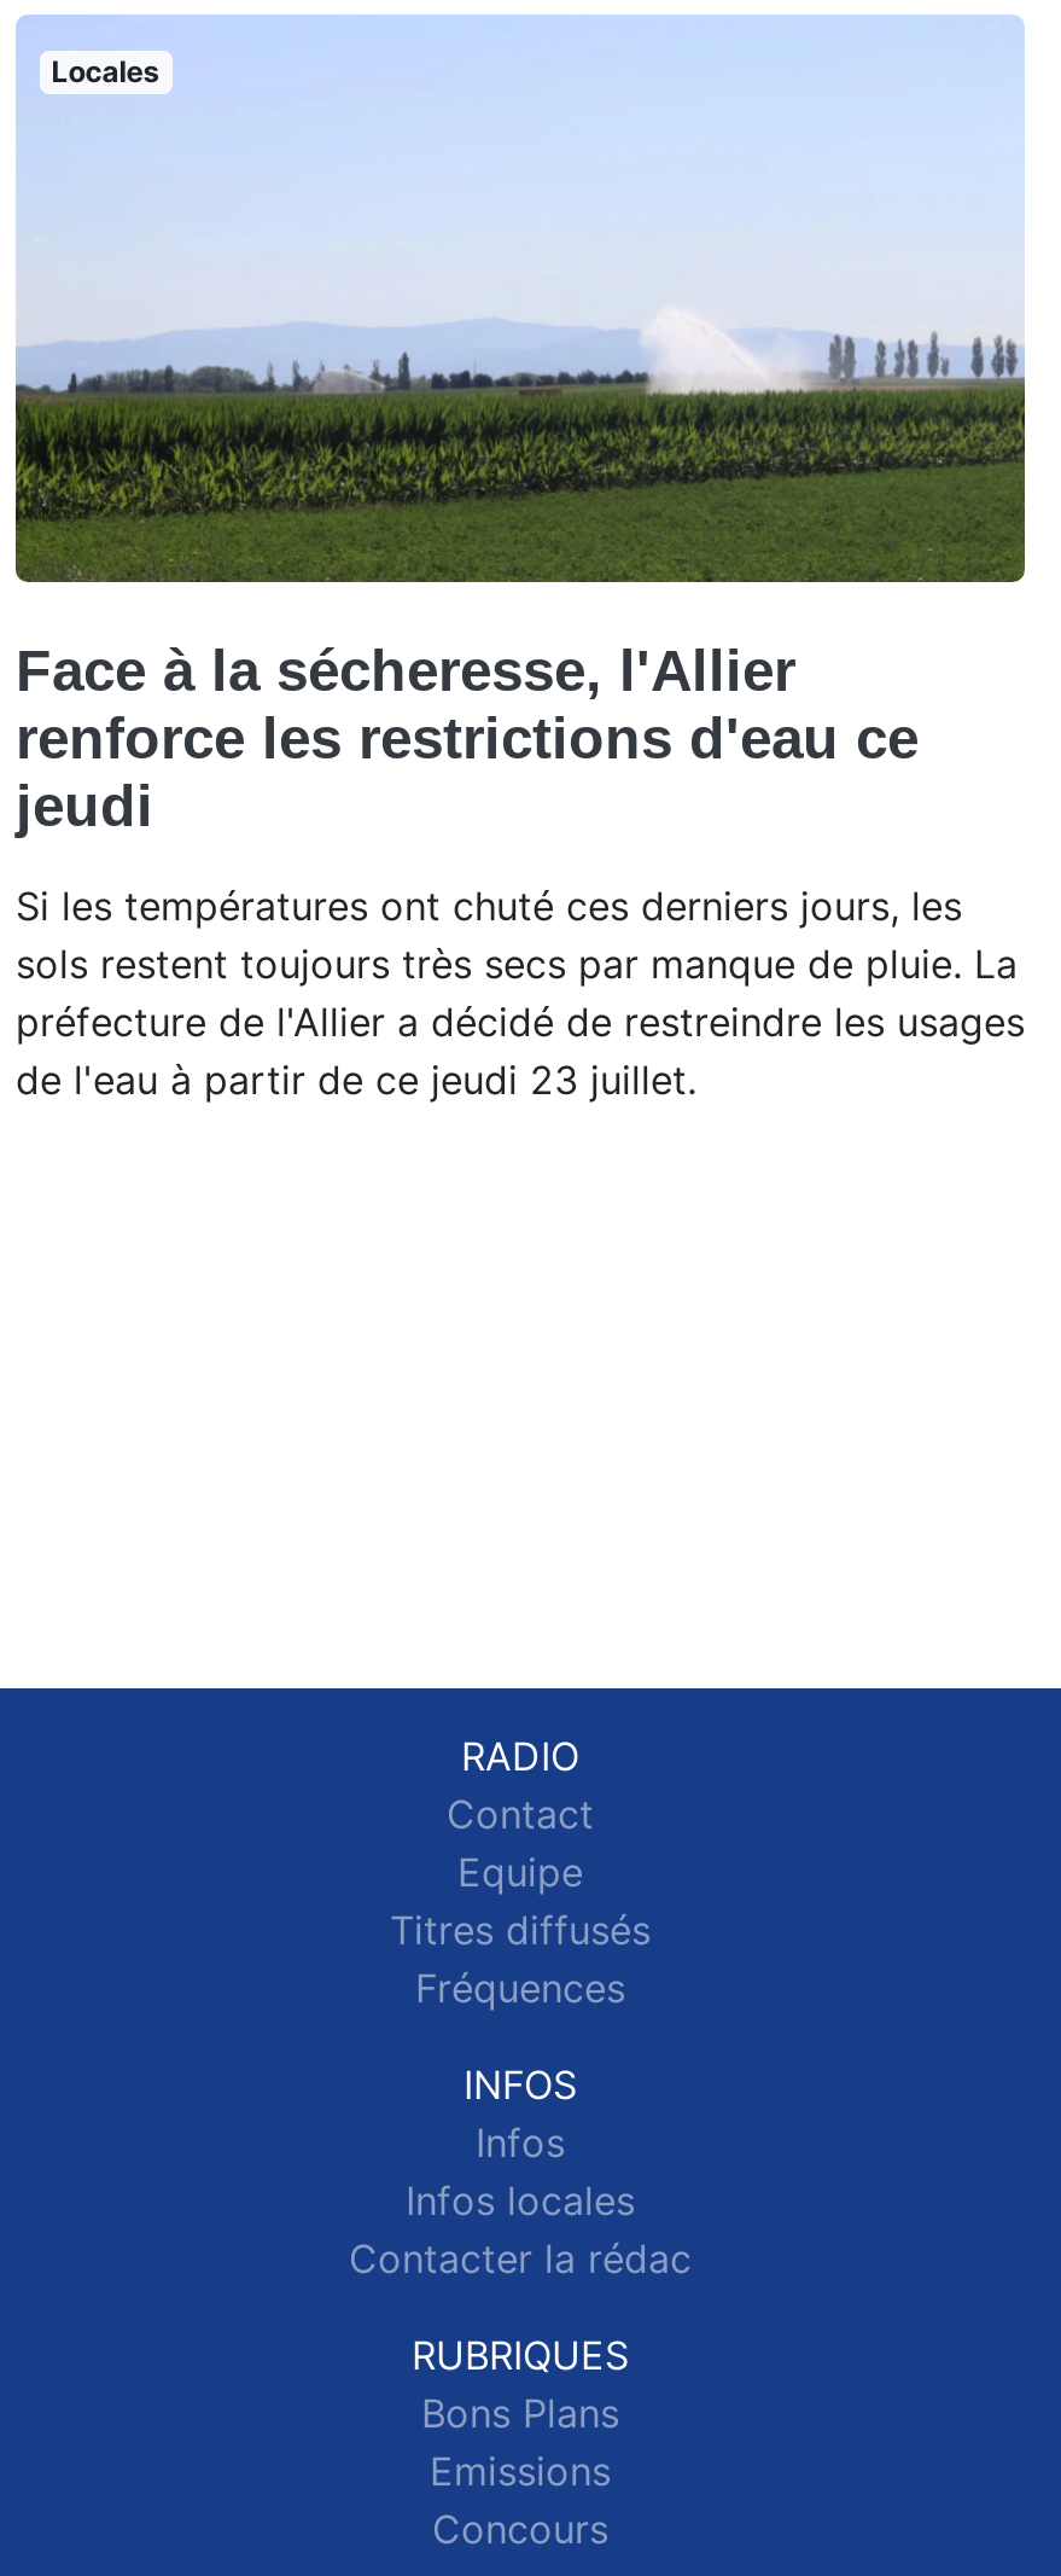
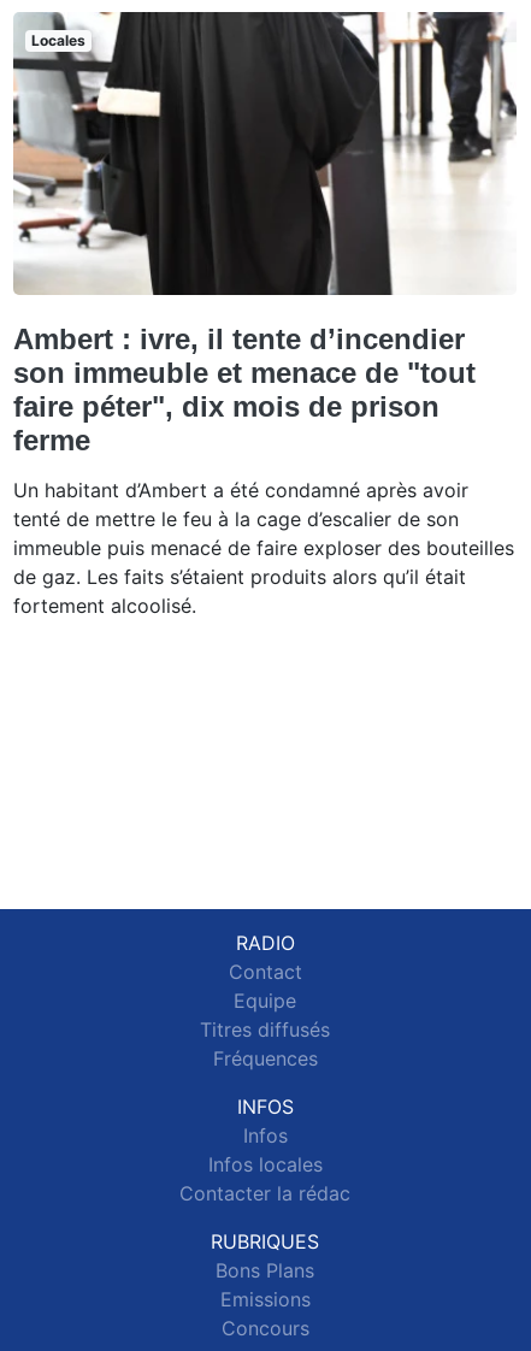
- [image]
- Face à la sécheresse, l'Allier
- renforce les restrictions d'eau ce
- jeudi
+ [image]
+ Ambert : ivre, il tente d’incendier
+ son immeuble et menace de "tout
+ faire péter", dix mois de prison
+ ferme

- Si les températures ont chuté ces derniers jours, les
- sols restent toujours très secs par manque de pluie. La
- préfecture de l'Allier a décidé de restreindre les usages
- de l'eau à partir de ce jeudi 23 juillet.
+ Un habitant d’Ambert a été condamné après avoir
+ tenté de mettre le feu à la cage d’escalier de son
+ immeuble puis menacé de faire exploser des bouteilles
+ de gaz. Les faits s’étaient produits alors qu’il était
+ fortement alcoolisé.
